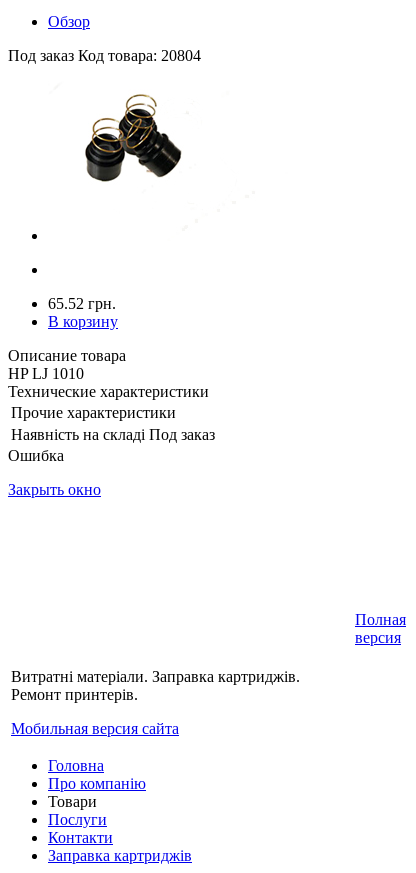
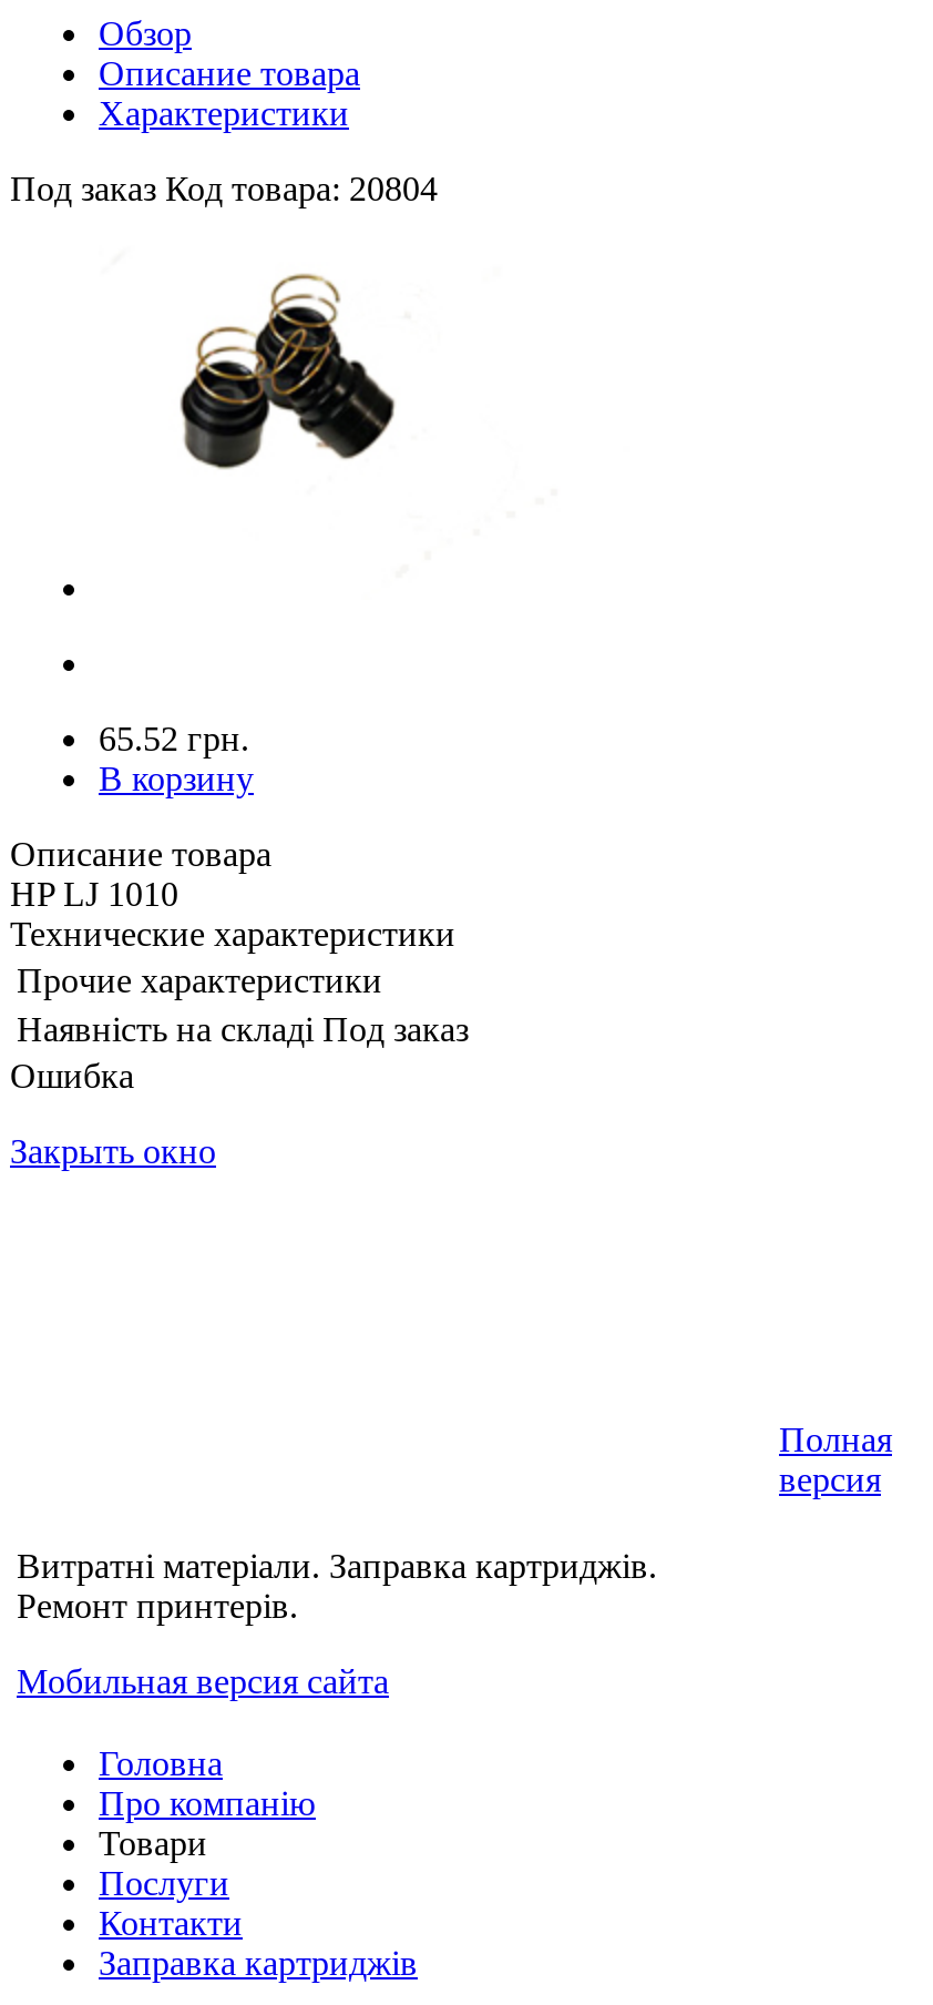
+ Описание товара
+ Характеристики
